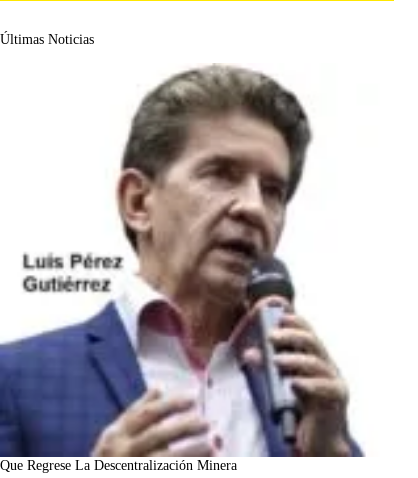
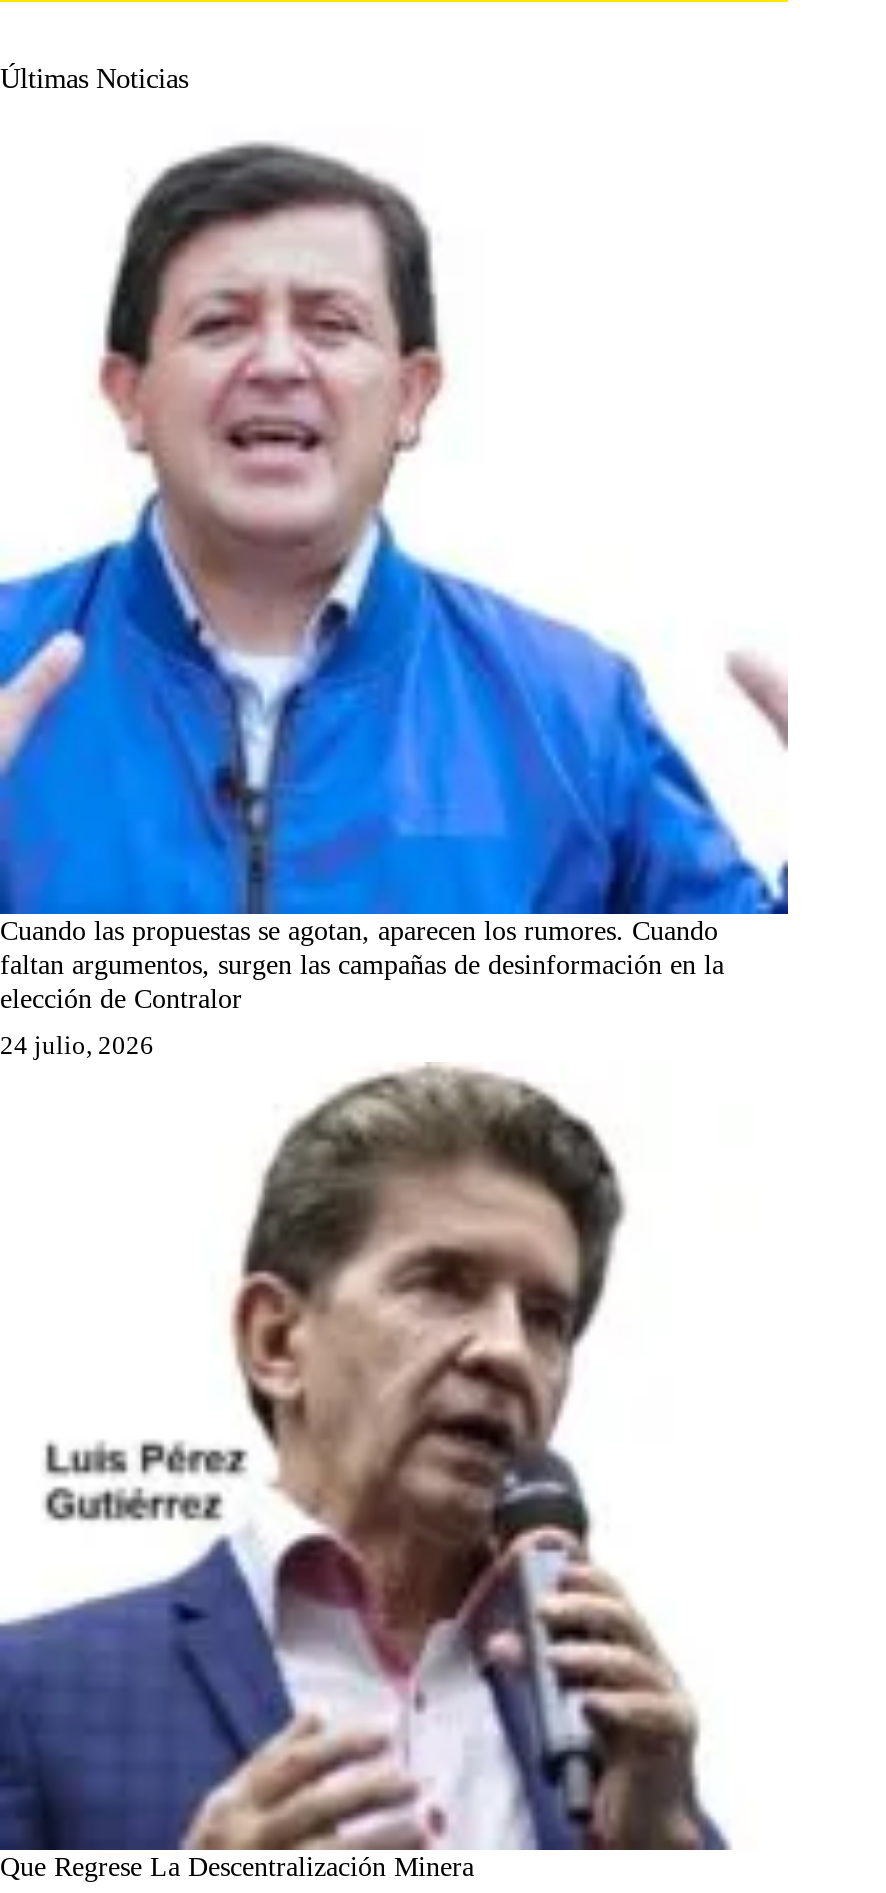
+ [image]
+ Cuando las propuestas se agotan, aparecen los rumores. Cuando
+ faltan argumentos, surgen las campañas de desinformación en la
+ elección de Contralor
+ 24 julio, 2026
